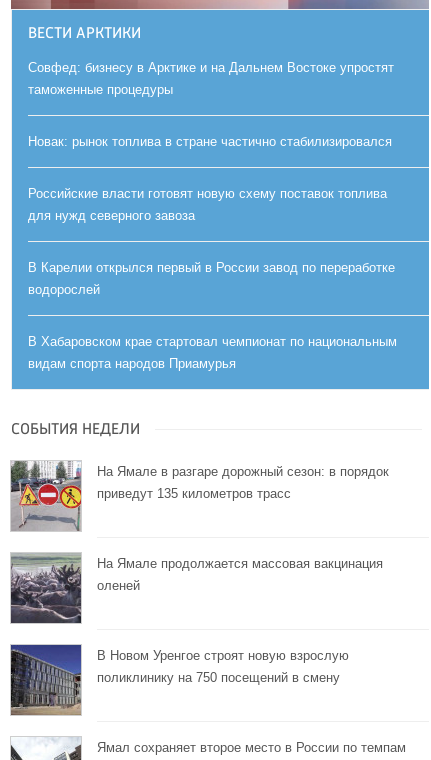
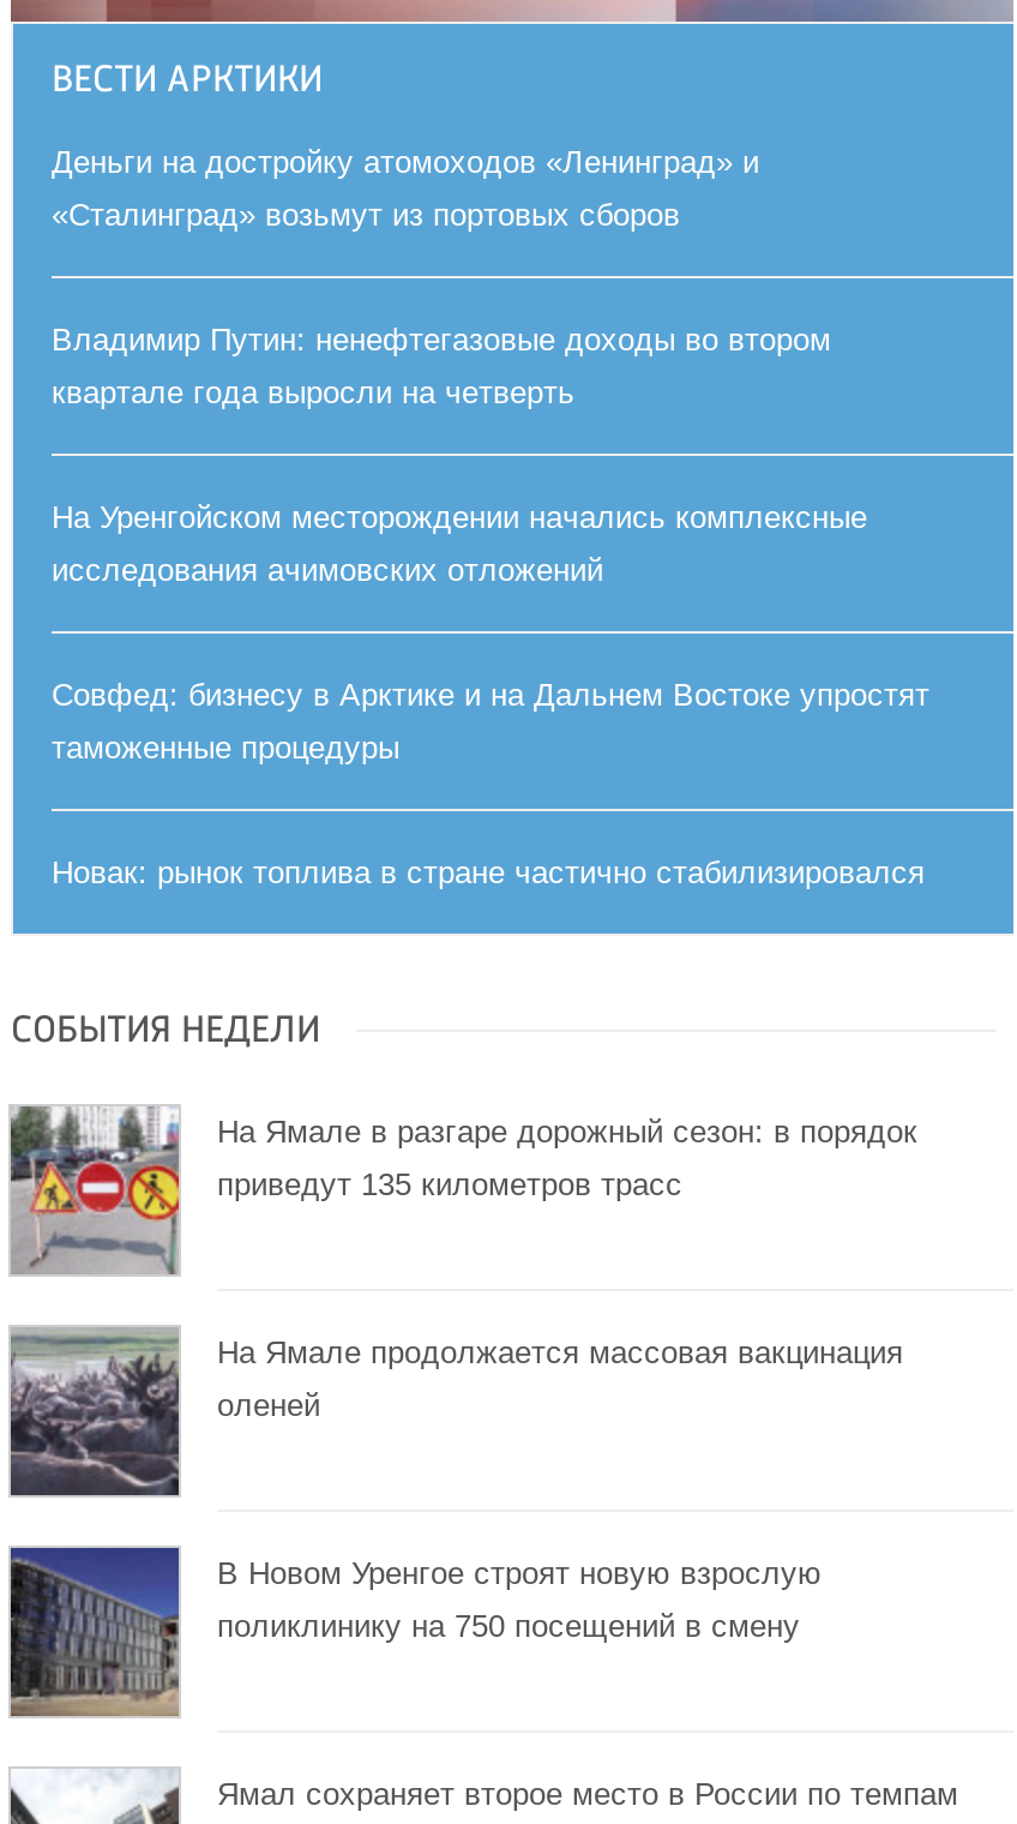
+ Деньги на достройку атомоходов «Ленинград» и
+ «Сталинград» возьмут из портовых сборов
+ Владимир Путин: ненефтегазовые доходы во втором
+ квартале года выросли на четверть
+ На Уренгойском месторождении начались комплексные
+ исследования ачимовских отложений

moved down: Совфед: бизнесу в Арктике и на Дальнем Востоке упростят | таможенные процедуры | Новак: рынок топлива в стране частично стабилизировался

- Российские власти готовят новую схему поставок топлива
- для нужд северного завоза
- В Карелии открылся первый в России завод по переработке
- водорослей
- В Хабаровском крае стартовал чемпионат по национальным
- видам спорта народов Приамурья
